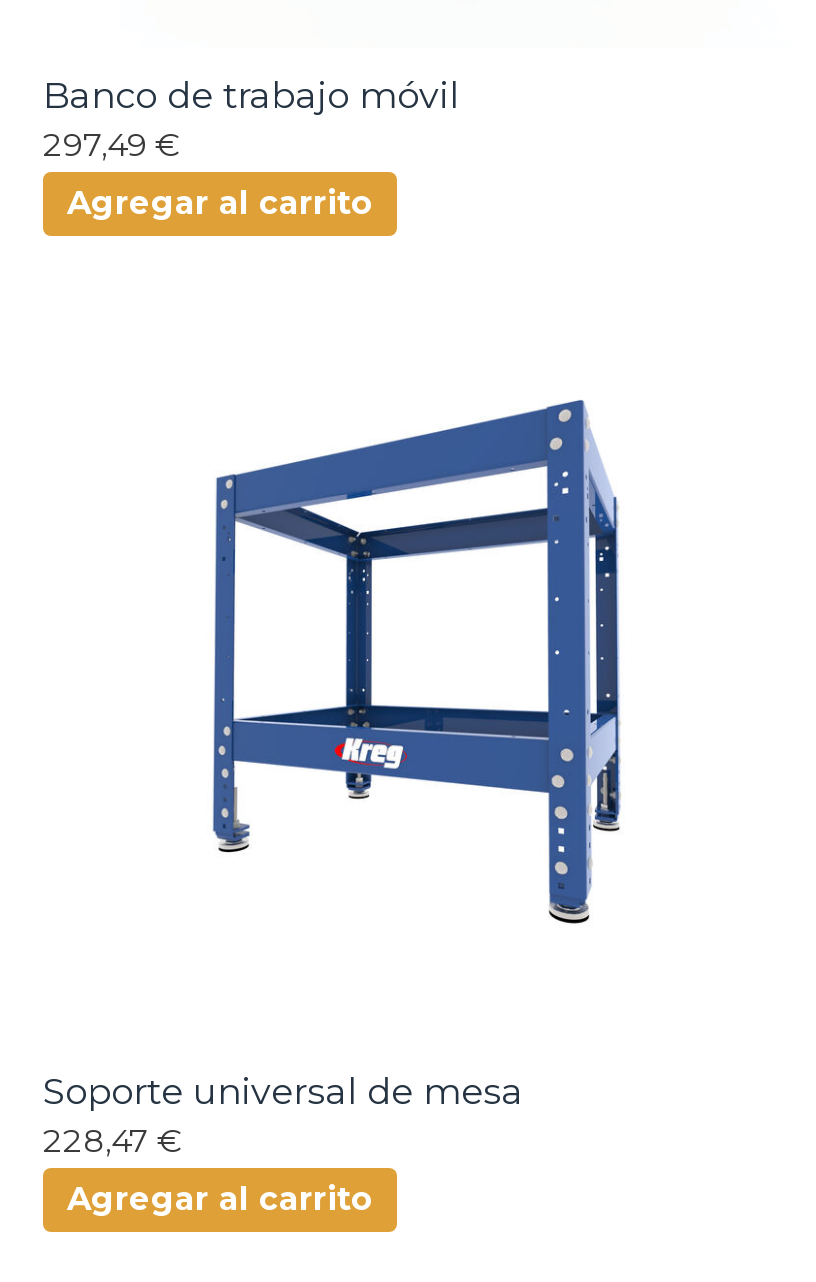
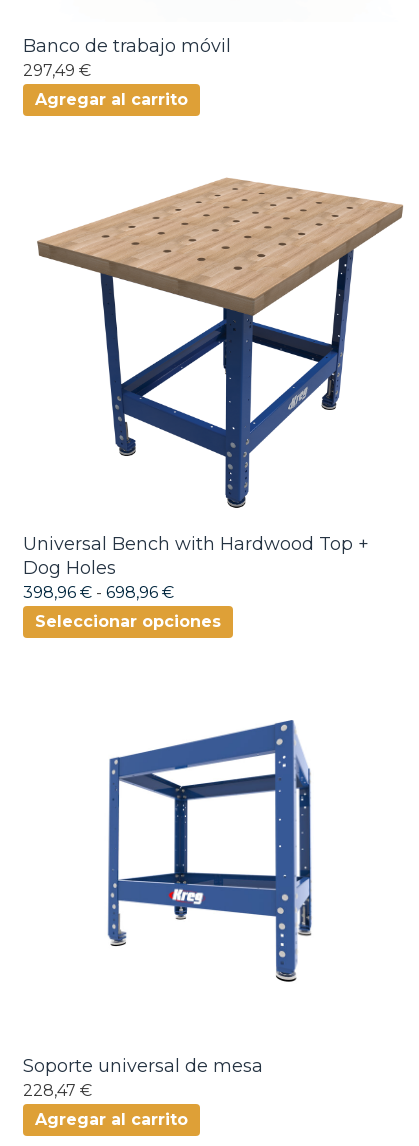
+ [image]
+ Universal Bench with Hardwood Top +
+ Dog Holes
+ 398,96 €- 698,96 €
+ Seleccionar opciones
